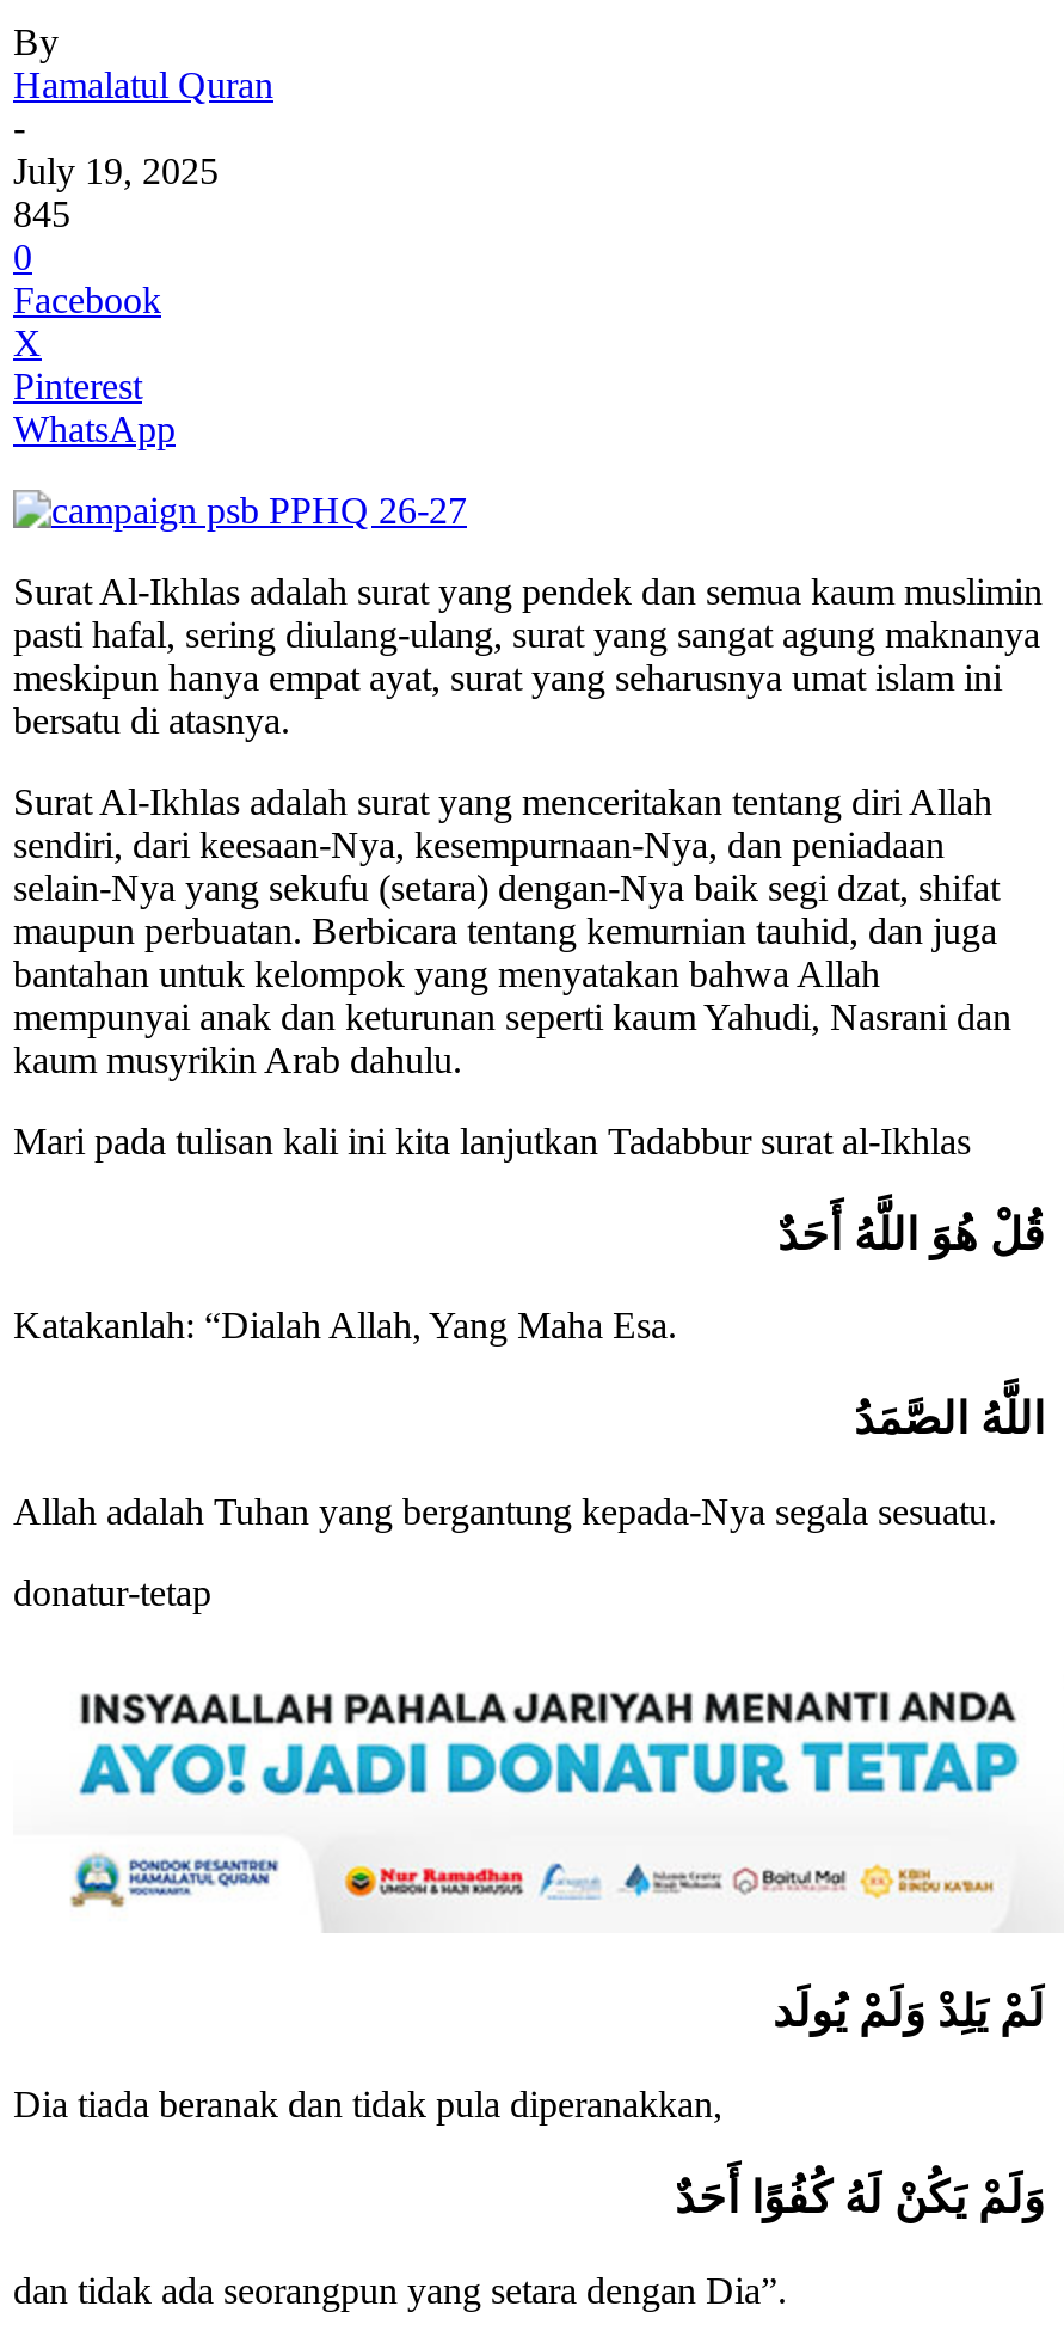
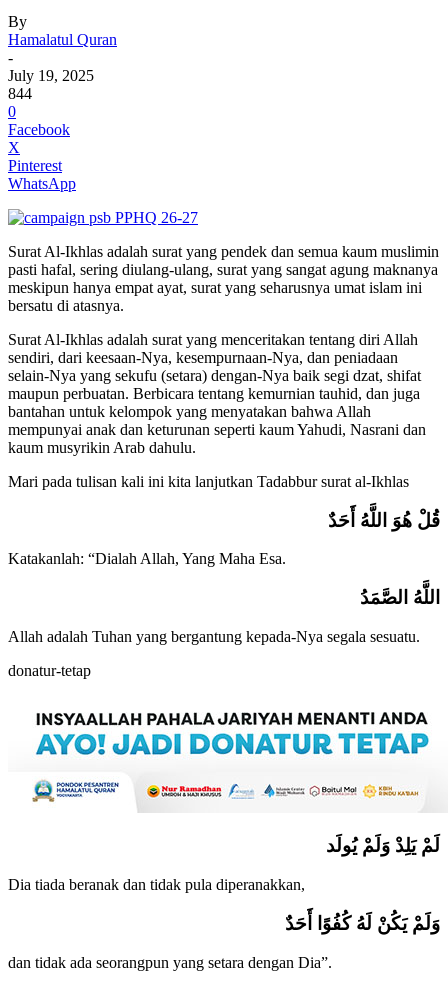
- 845
+ 844
